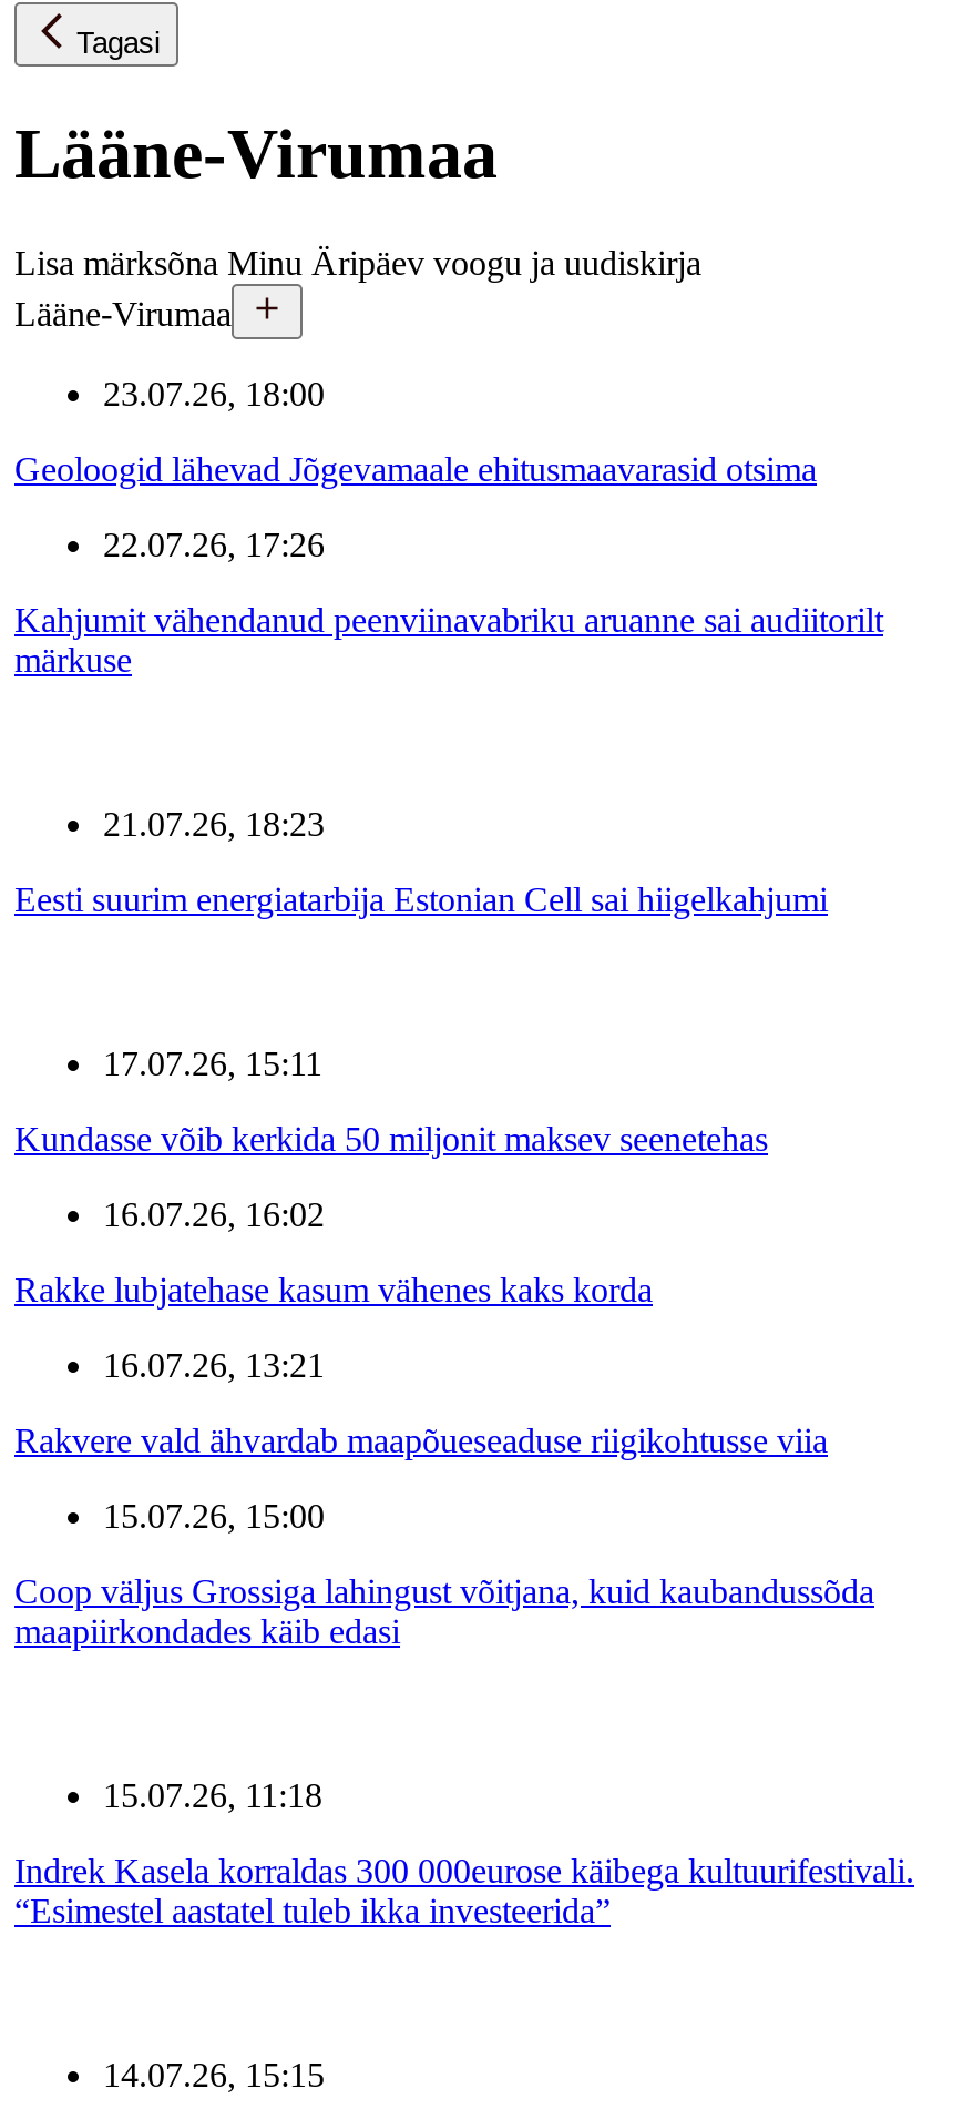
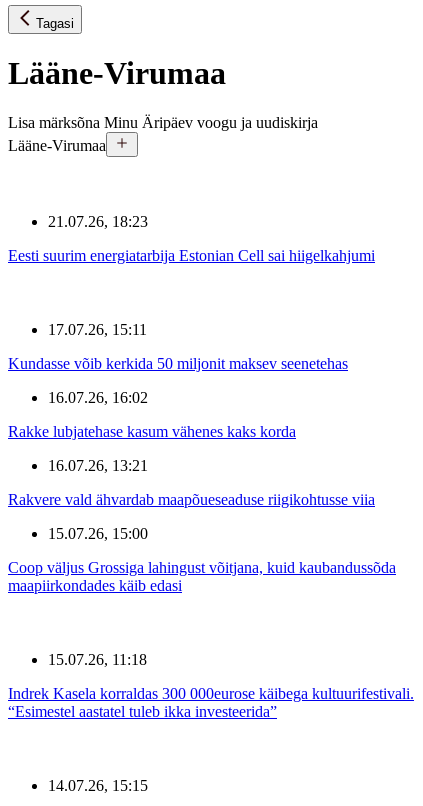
- 23.07.26, 18:00
- Geoloogid lähevad Jõgevamaale ehitusmaavarasid otsima
- 22.07.26, 17:26
- Kahjumit vähendanud peenviinavabriku aruanne sai audiitorilt
- märkuse
